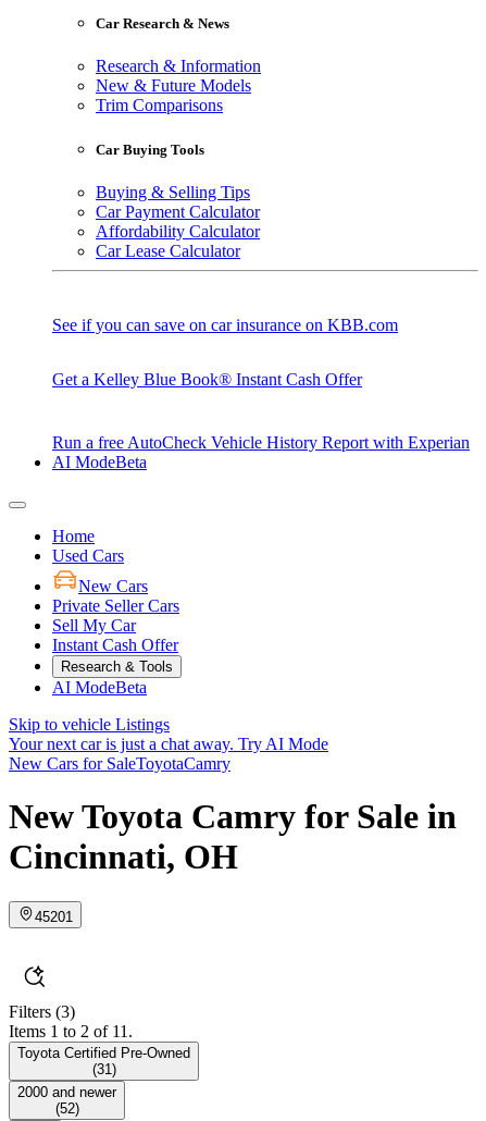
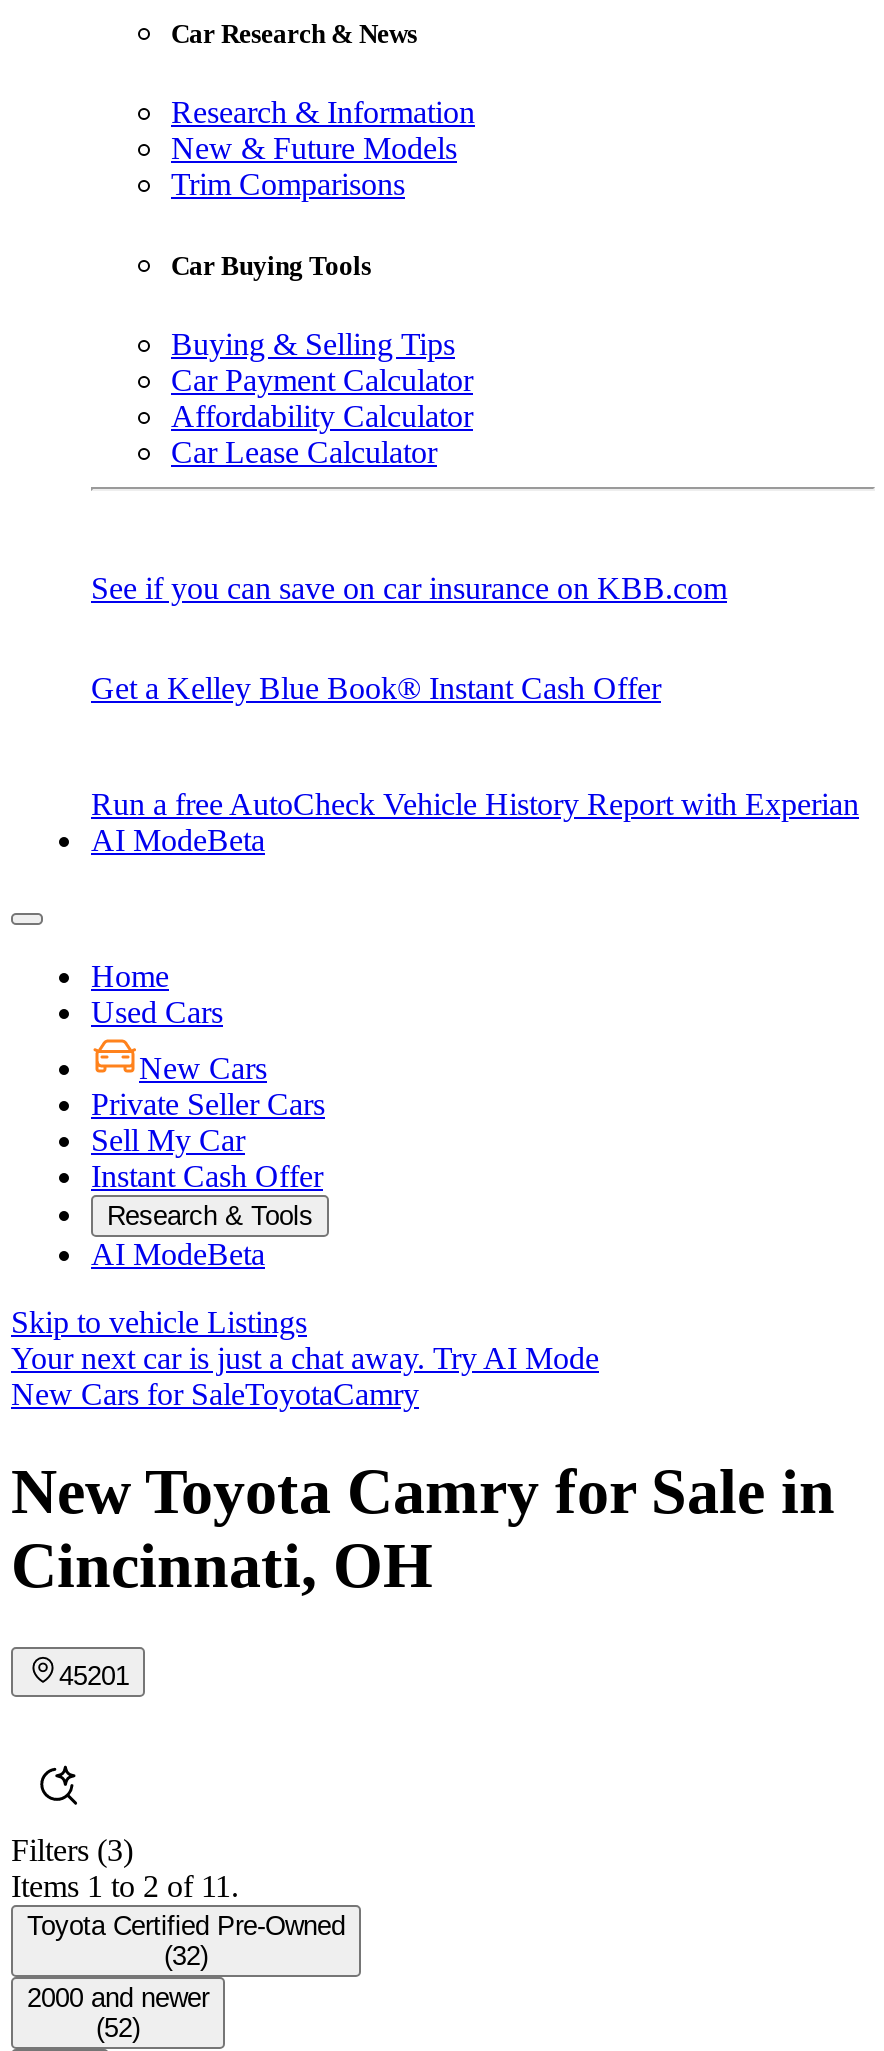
- (31)
+ (32)
